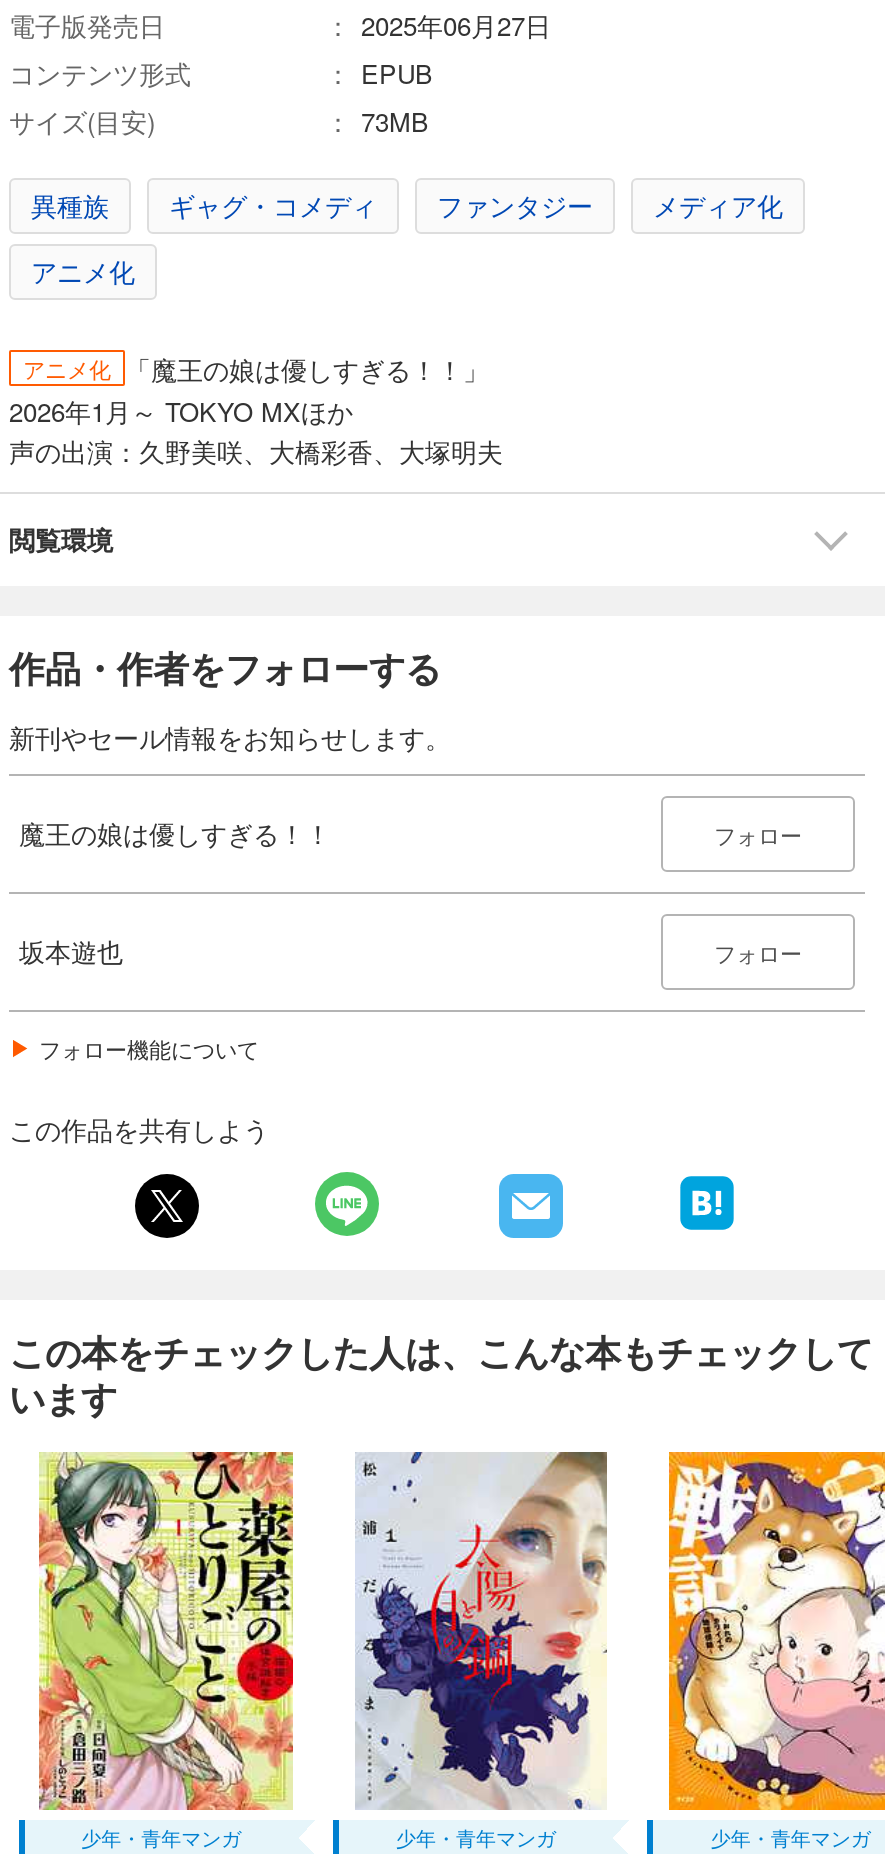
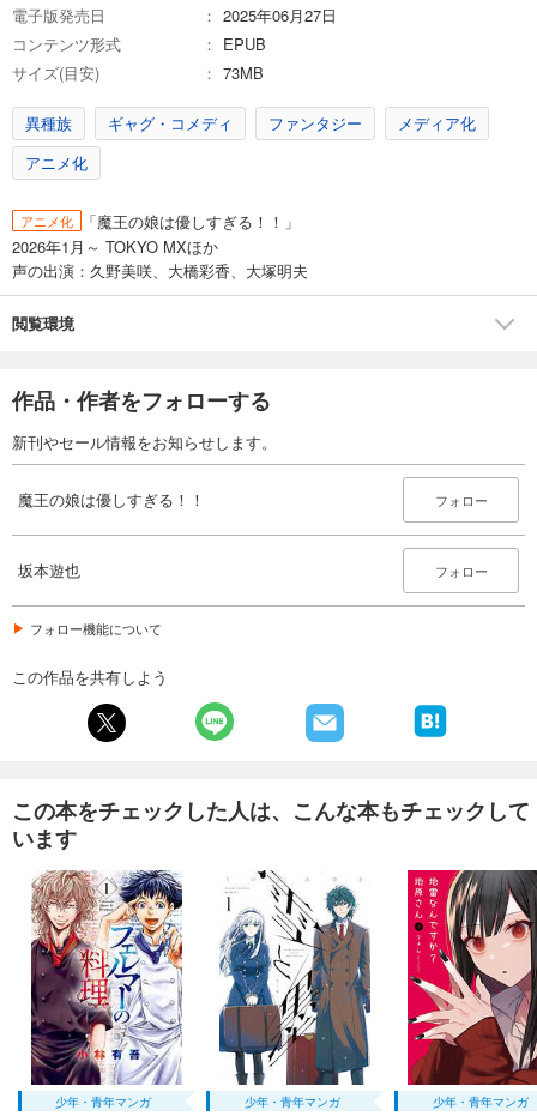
- [image]
+ [image]

- [image]
+ [image]

- [image]
+ [image]
